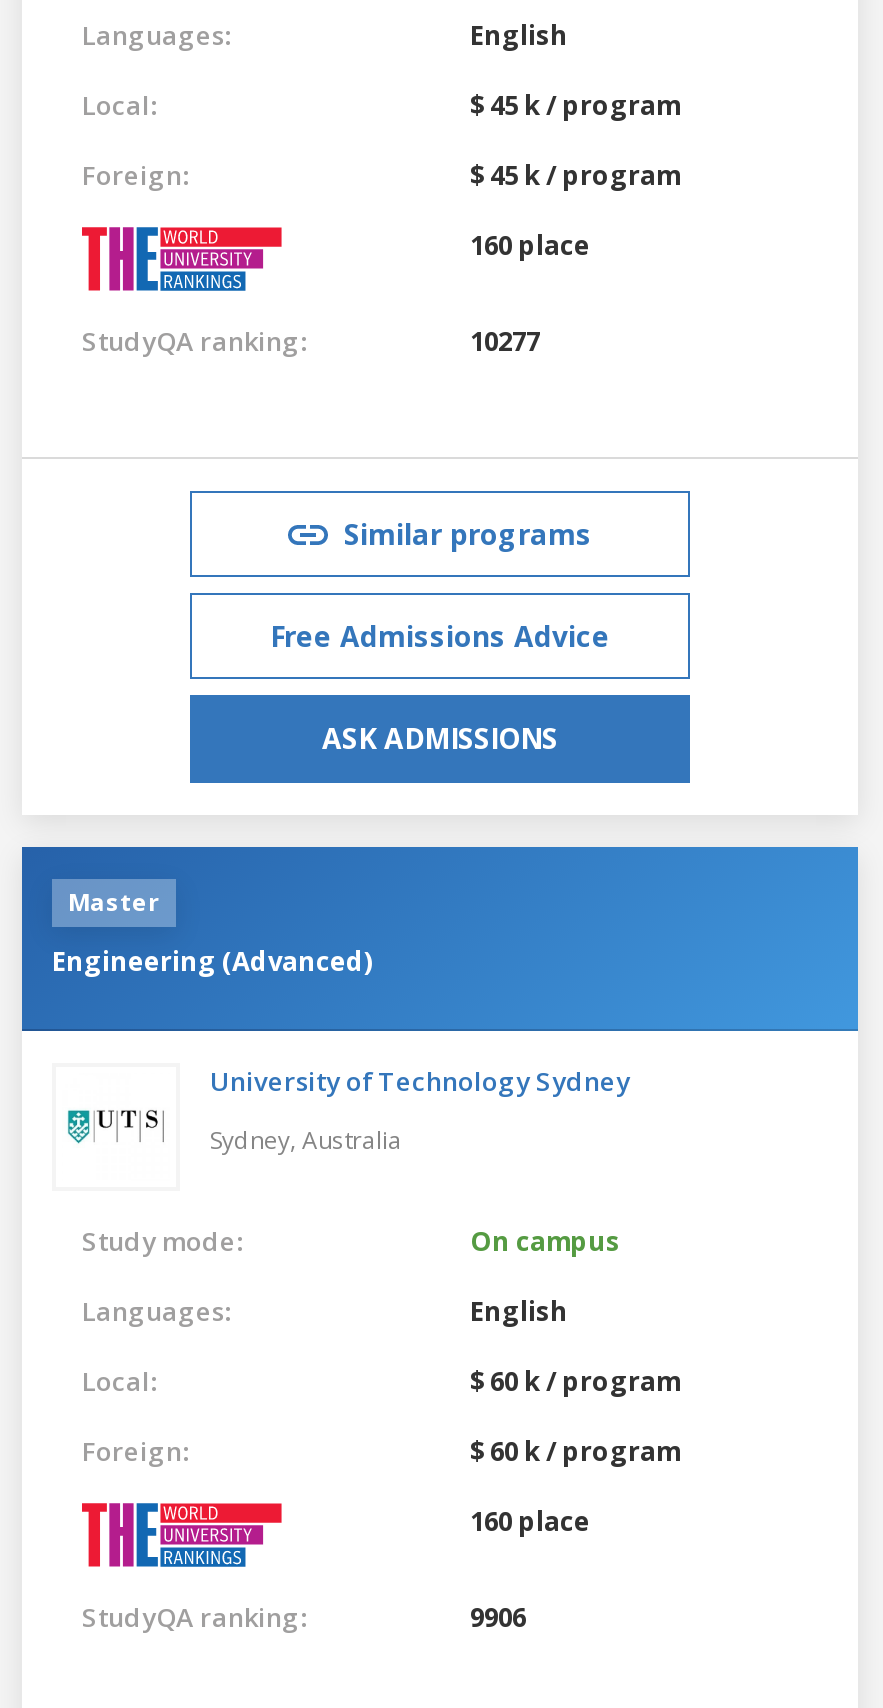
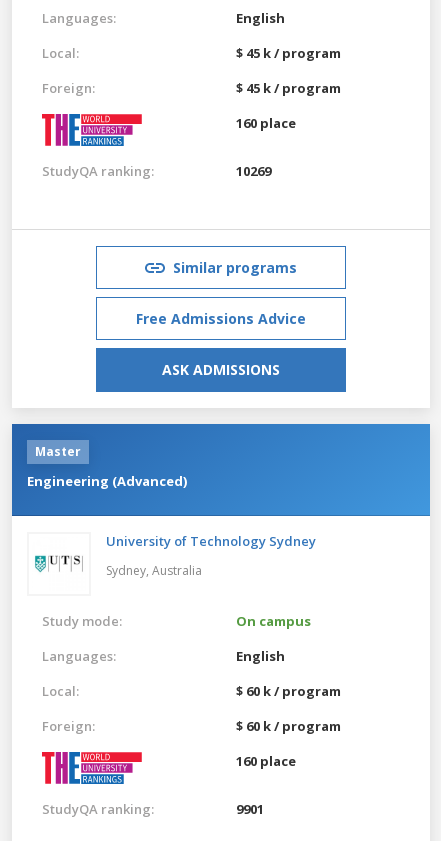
- 10277
+ 10269

- 9906
+ 9901
